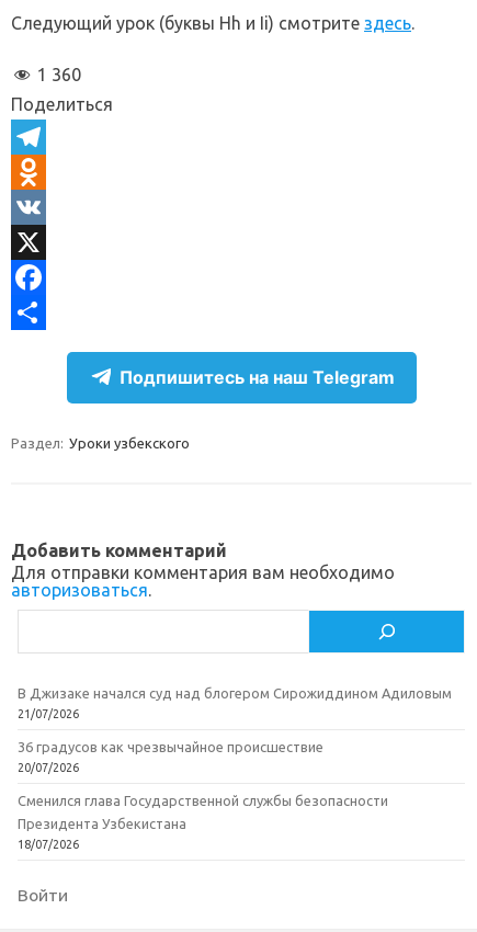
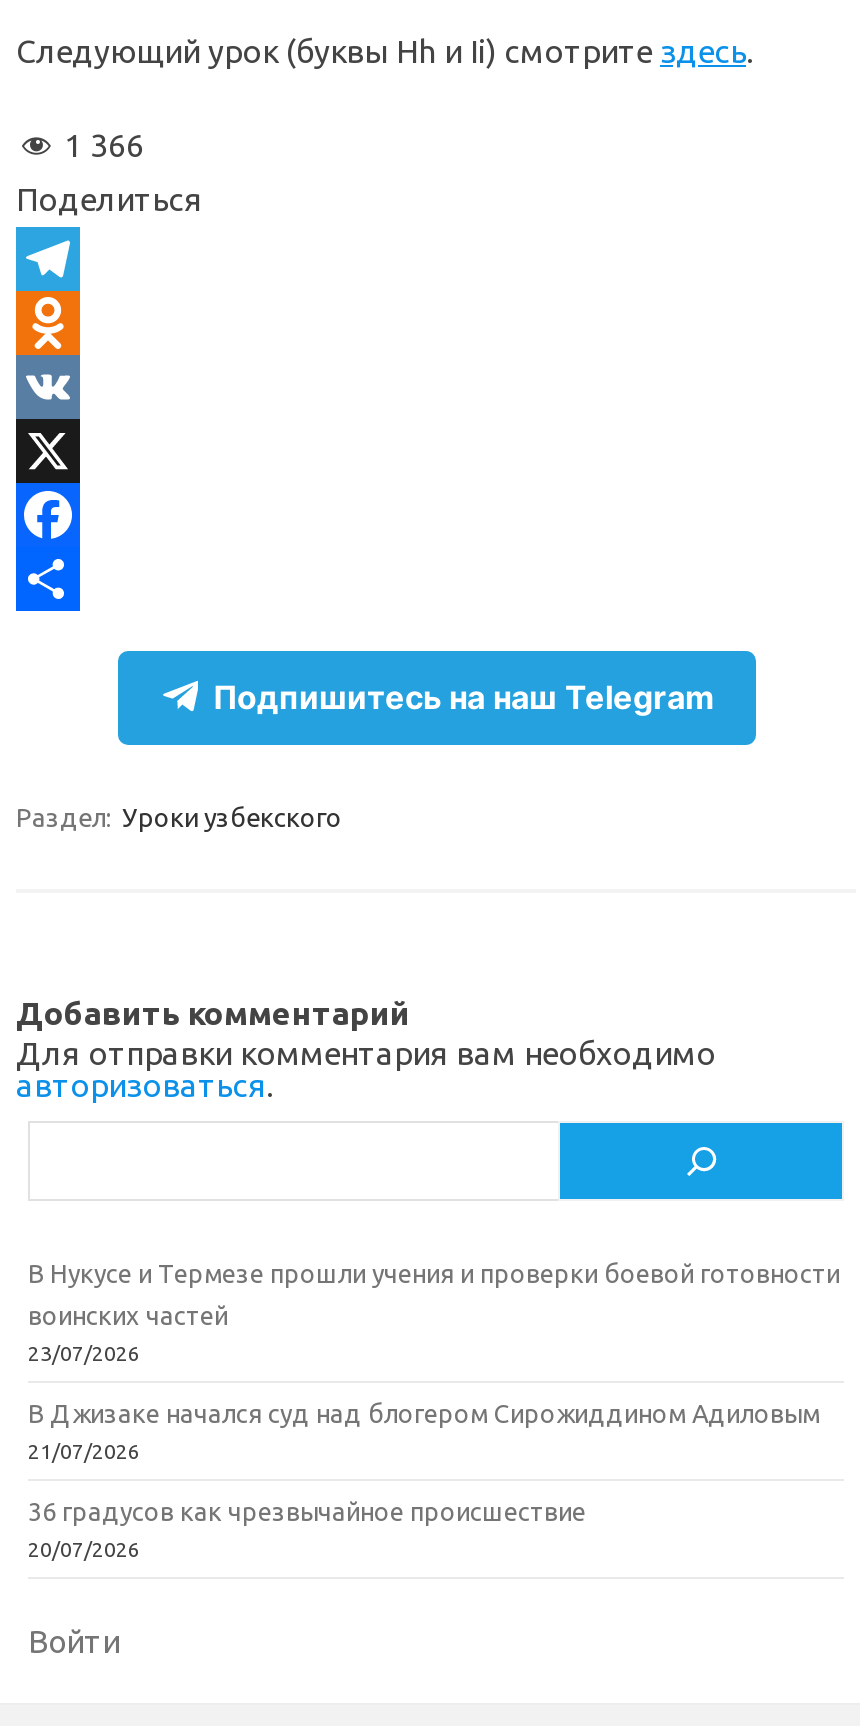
- 1 360
+ 1 366

+ В Нукусе и Термезе прошли учения и проверки боевой готовности
+ воинских частей
+ 23/07/2026

moved down: В Джизаке начался суд над блогером Сирожиддином Адиловым | 21/07/2026 | 36 градусов как чрезвычайное происшествие | 20/07/2026

- Сменился глава Государственной службы безопасности
- Президента Узбекистана
- 18/07/2026
